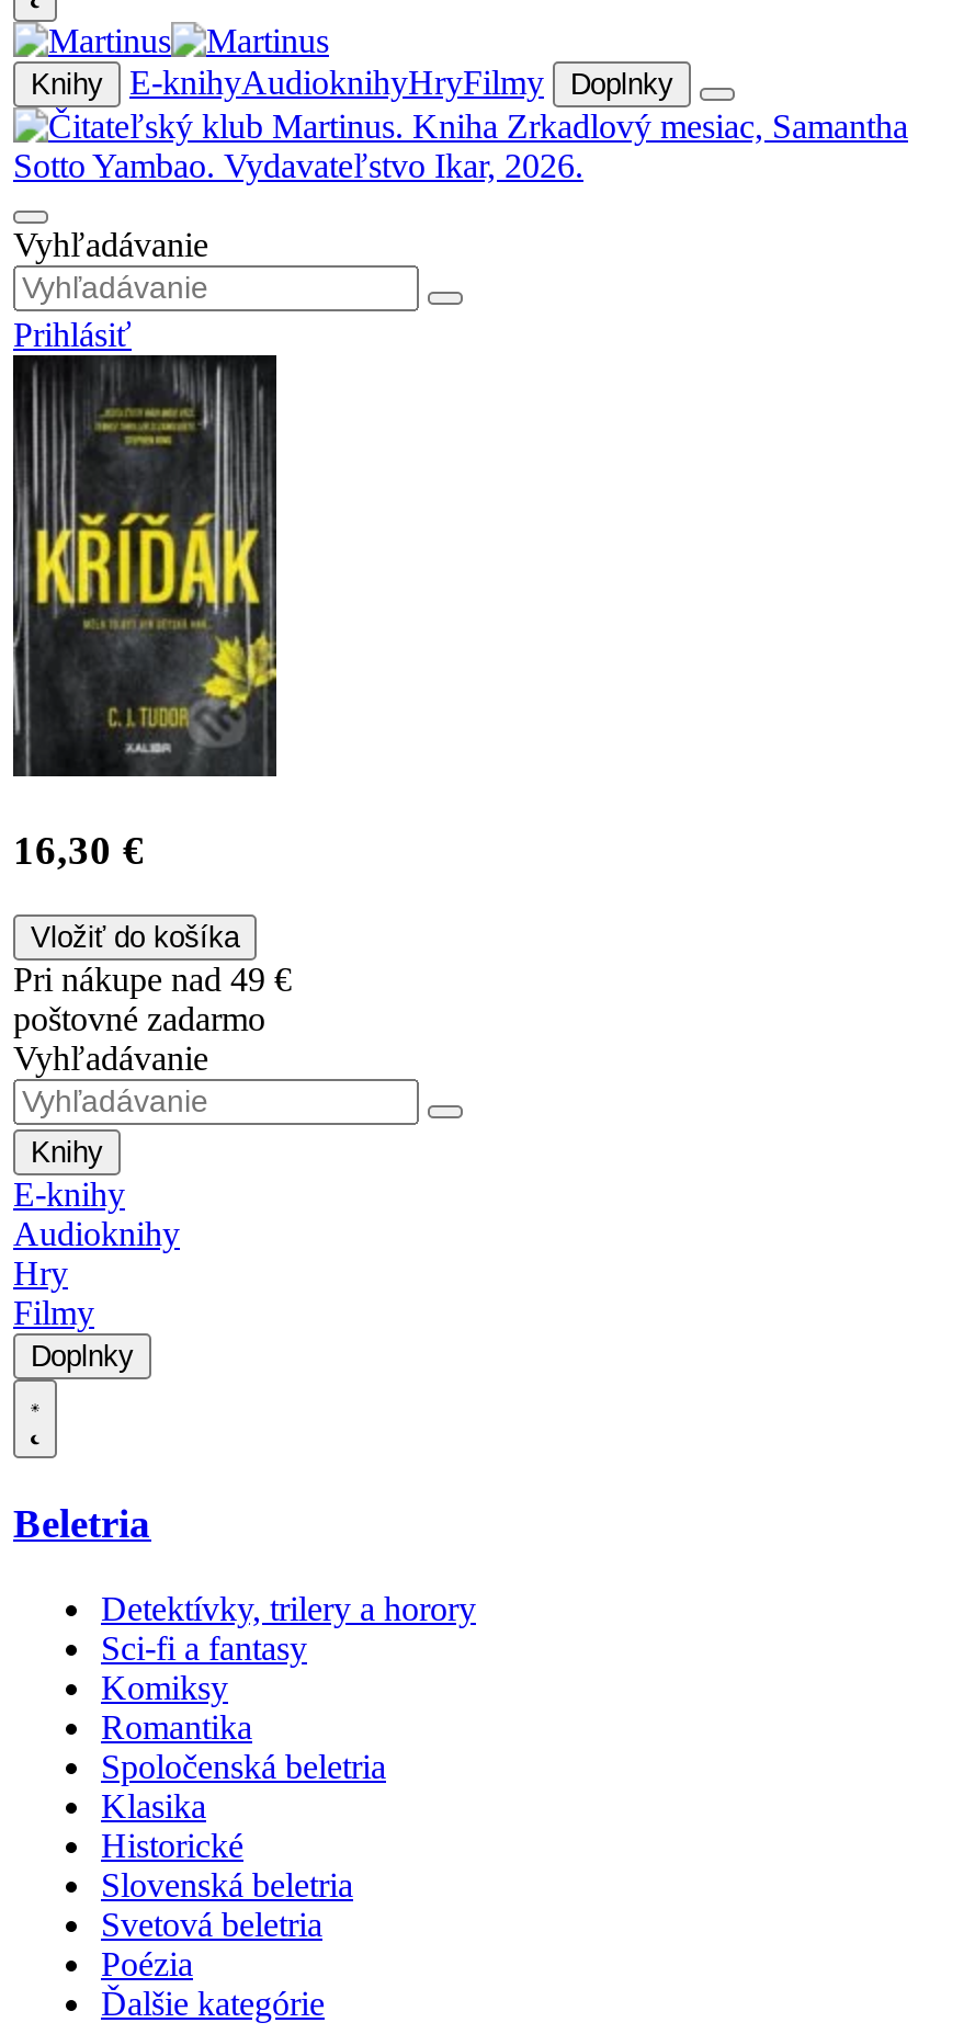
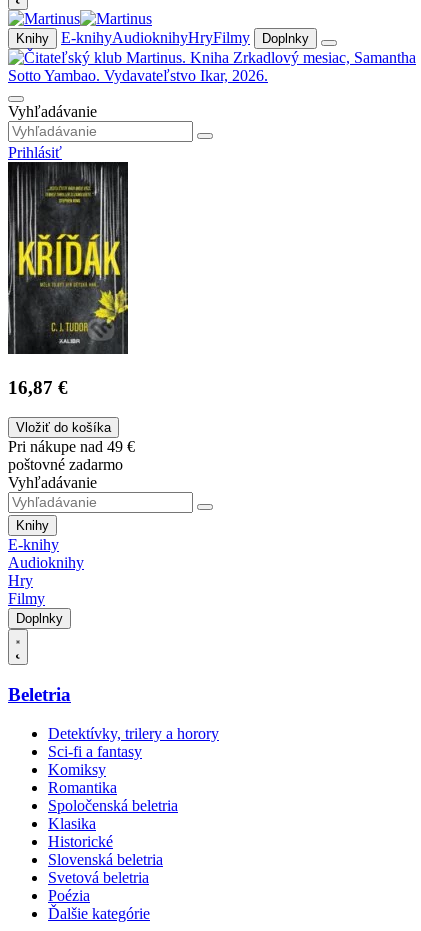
- 16,30 €
+ 16,87 €
